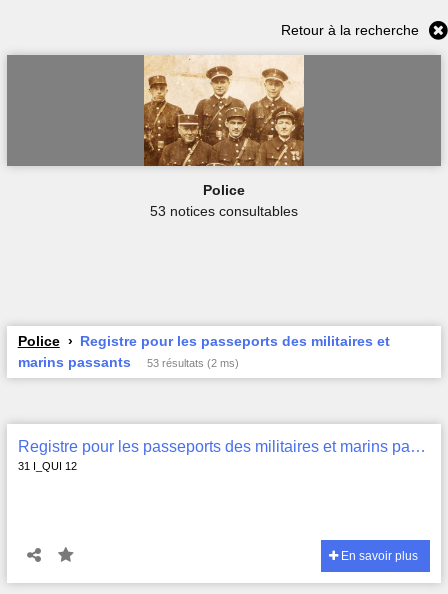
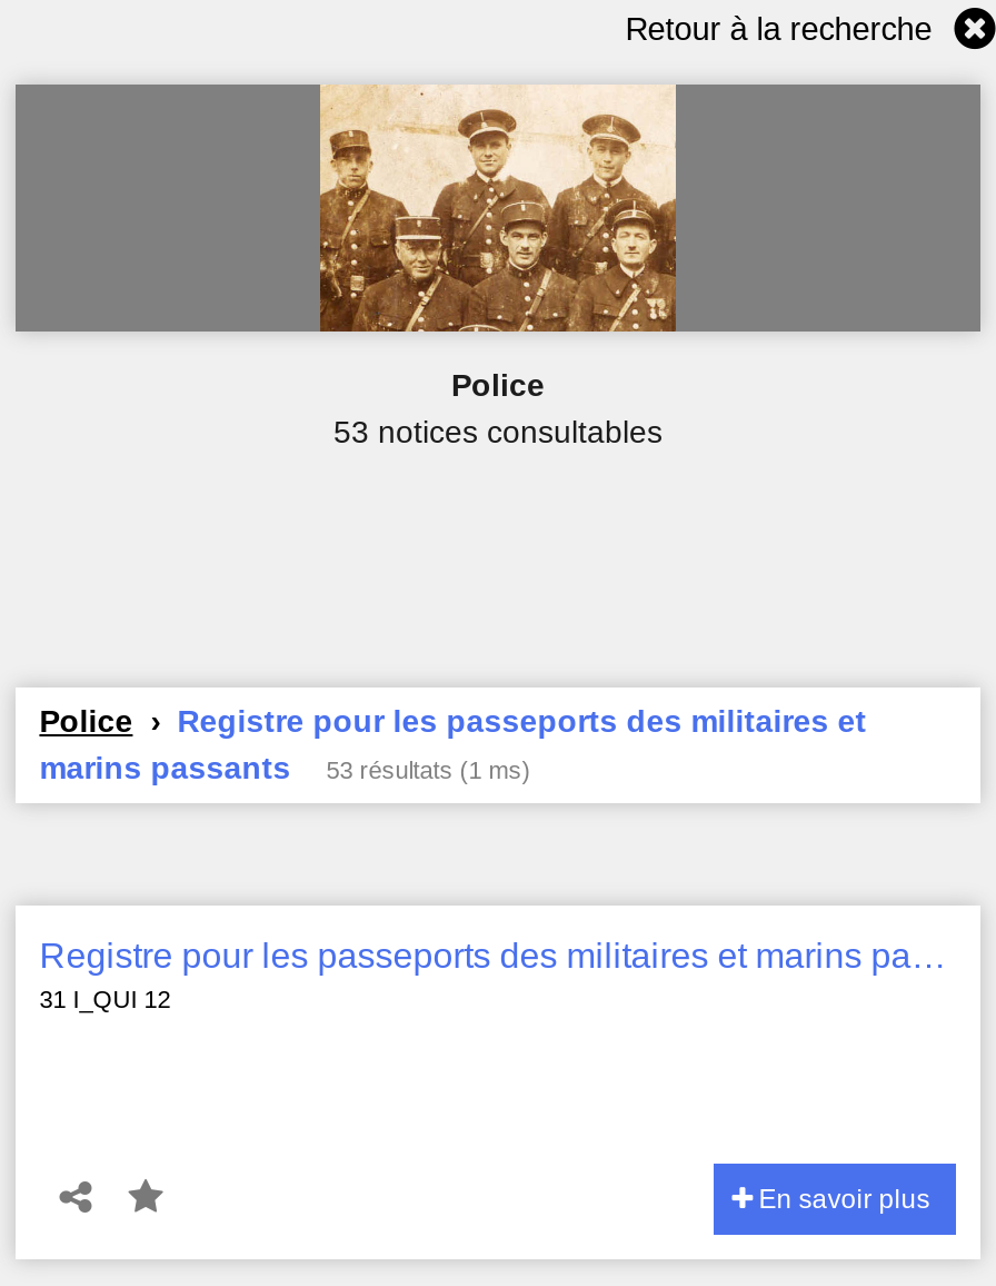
- marins passants 53 résultats (2 ms)
+ marins passants 53 résultats (1 ms)
